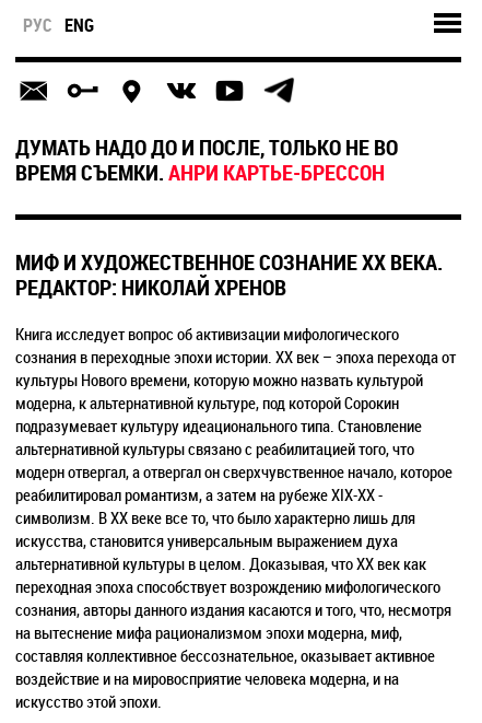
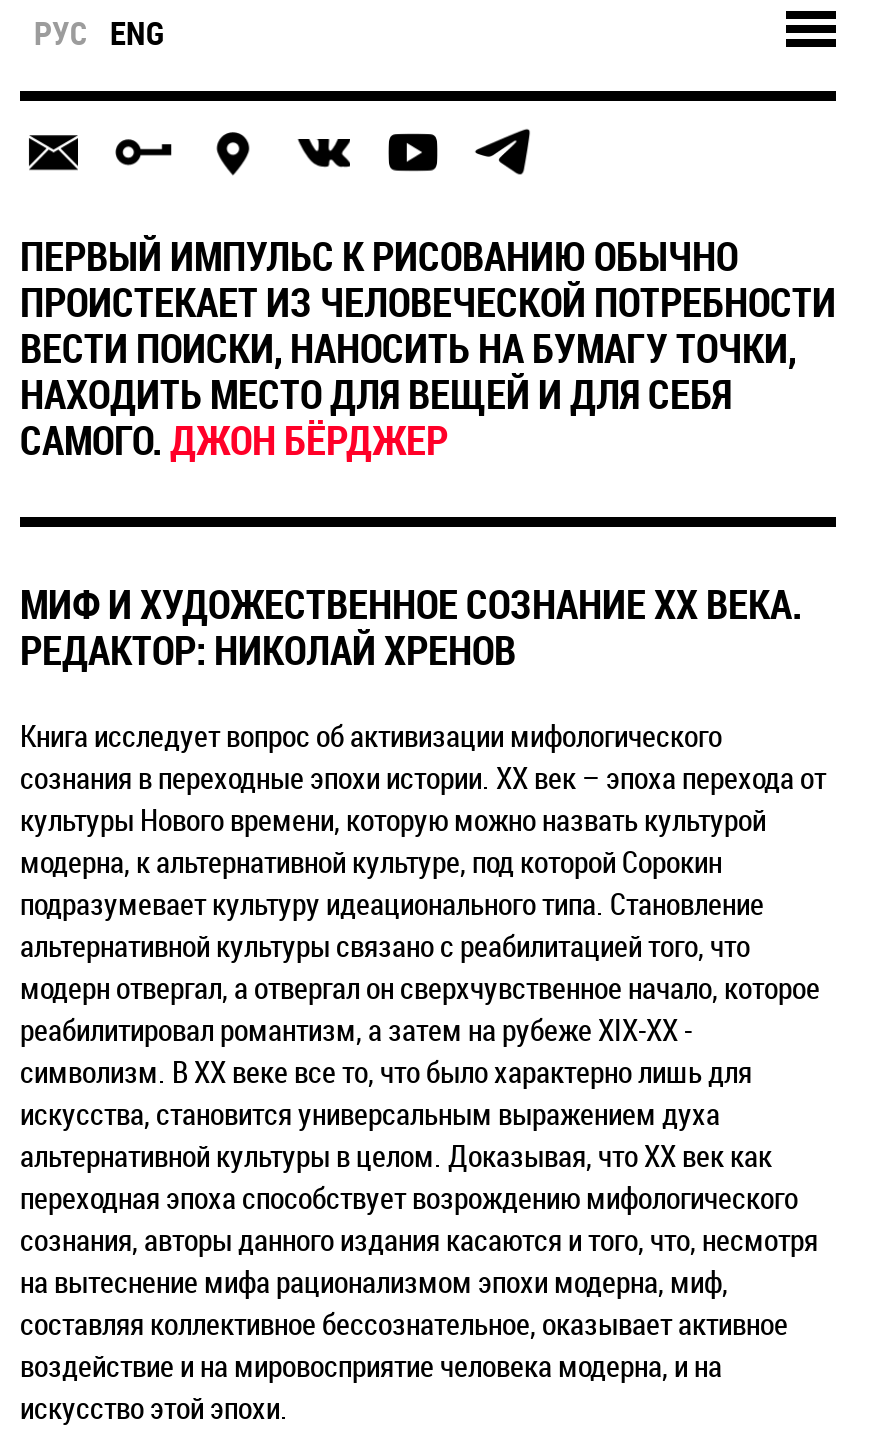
- ДУМАТЬ НАДО ДО И ПОСЛЕ, ТОЛЬКО НЕ ВО
- ВРЕМЯ СЪЕМКИ.АНРИ КАРТЬЕ-БРЕССОН
+ ПЕРВЫЙ ИМПУЛЬС К РИСОВАНИЮ ОБЫЧНО
+ ПРОИСТЕКАЕТ ИЗ ЧЕЛОВЕЧЕСКОЙ ПОТРЕБНОСТИ
+ ВЕСТИ ПОИСКИ, НАНОСИТЬ НА БУМАГУ ТОЧКИ,
+ НАХОДИТЬ МЕСТО ДЛЯ ВЕЩЕЙ И ДЛЯ СЕБЯ
+ САМОГО. ДЖОН БЁРДЖЕР
